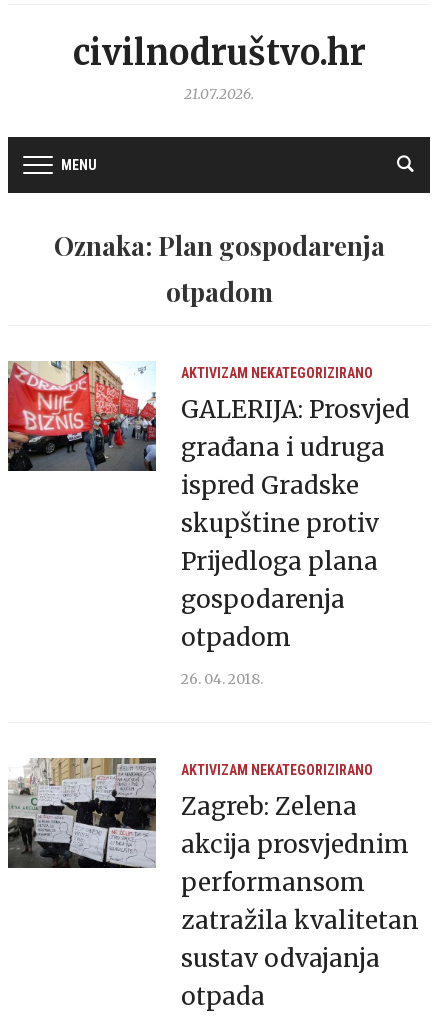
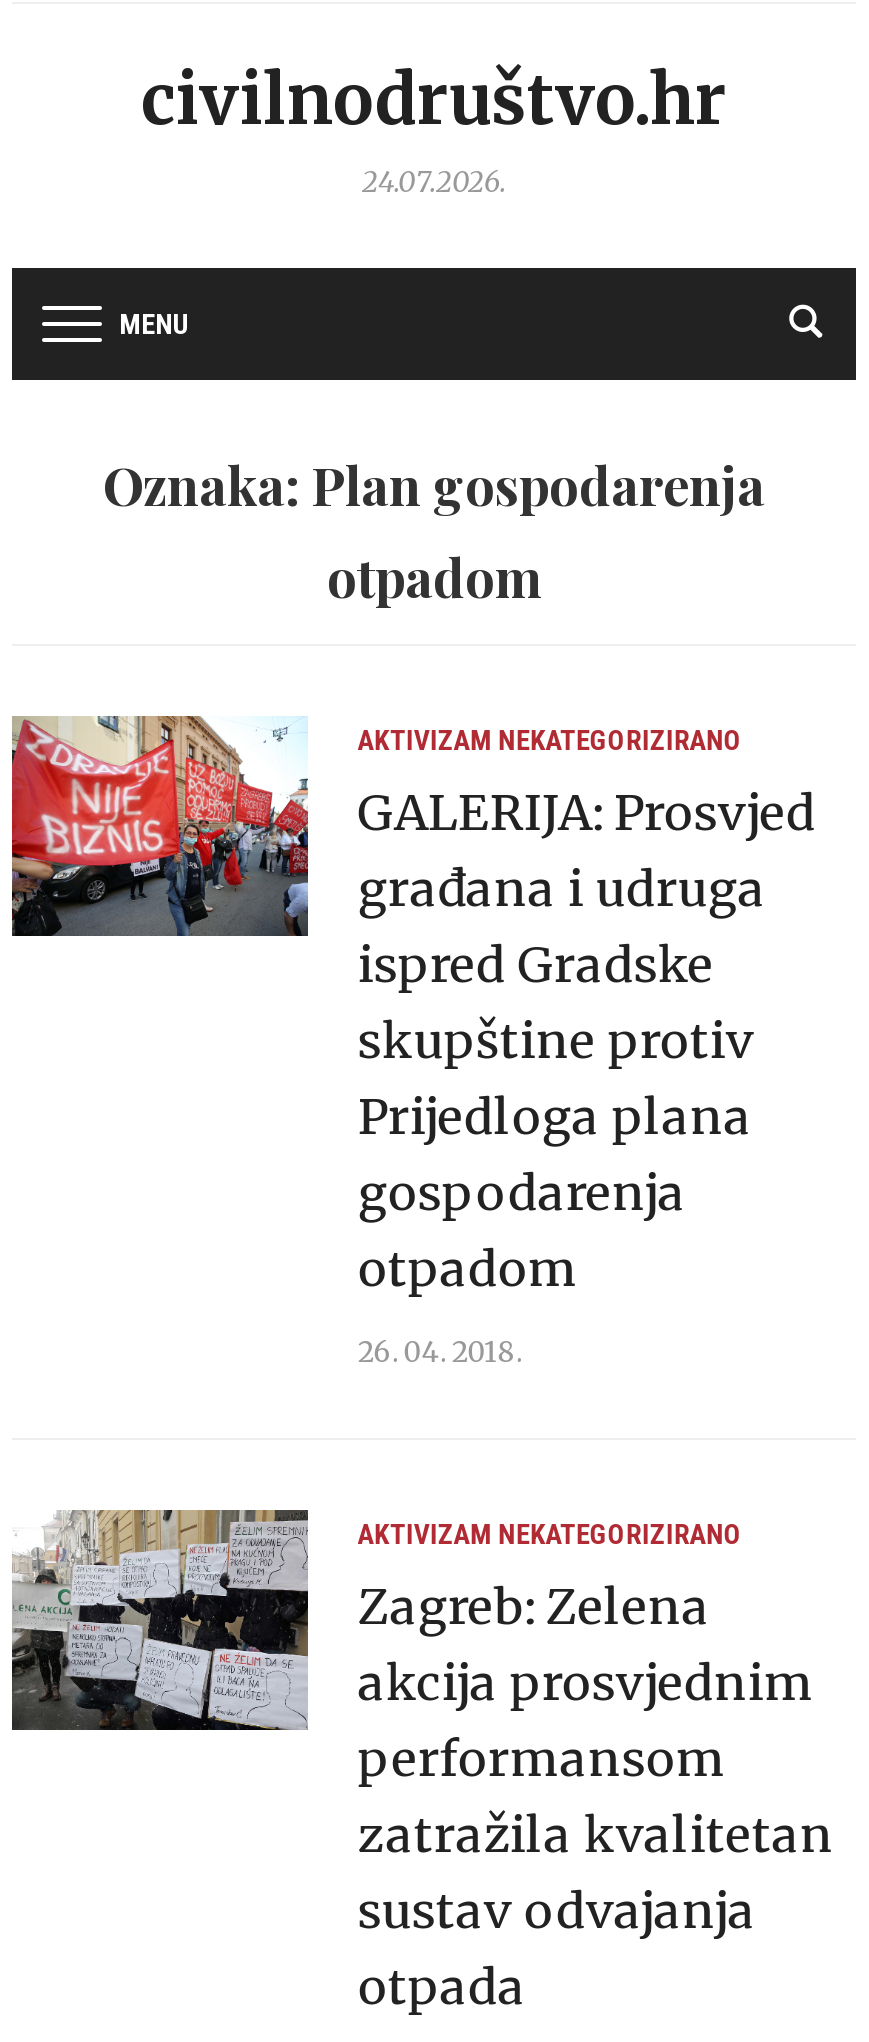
- 21.07.2026.
+ 24.07.2026.
